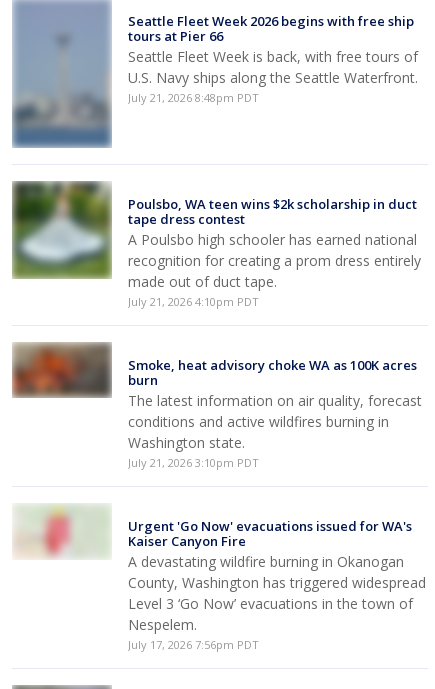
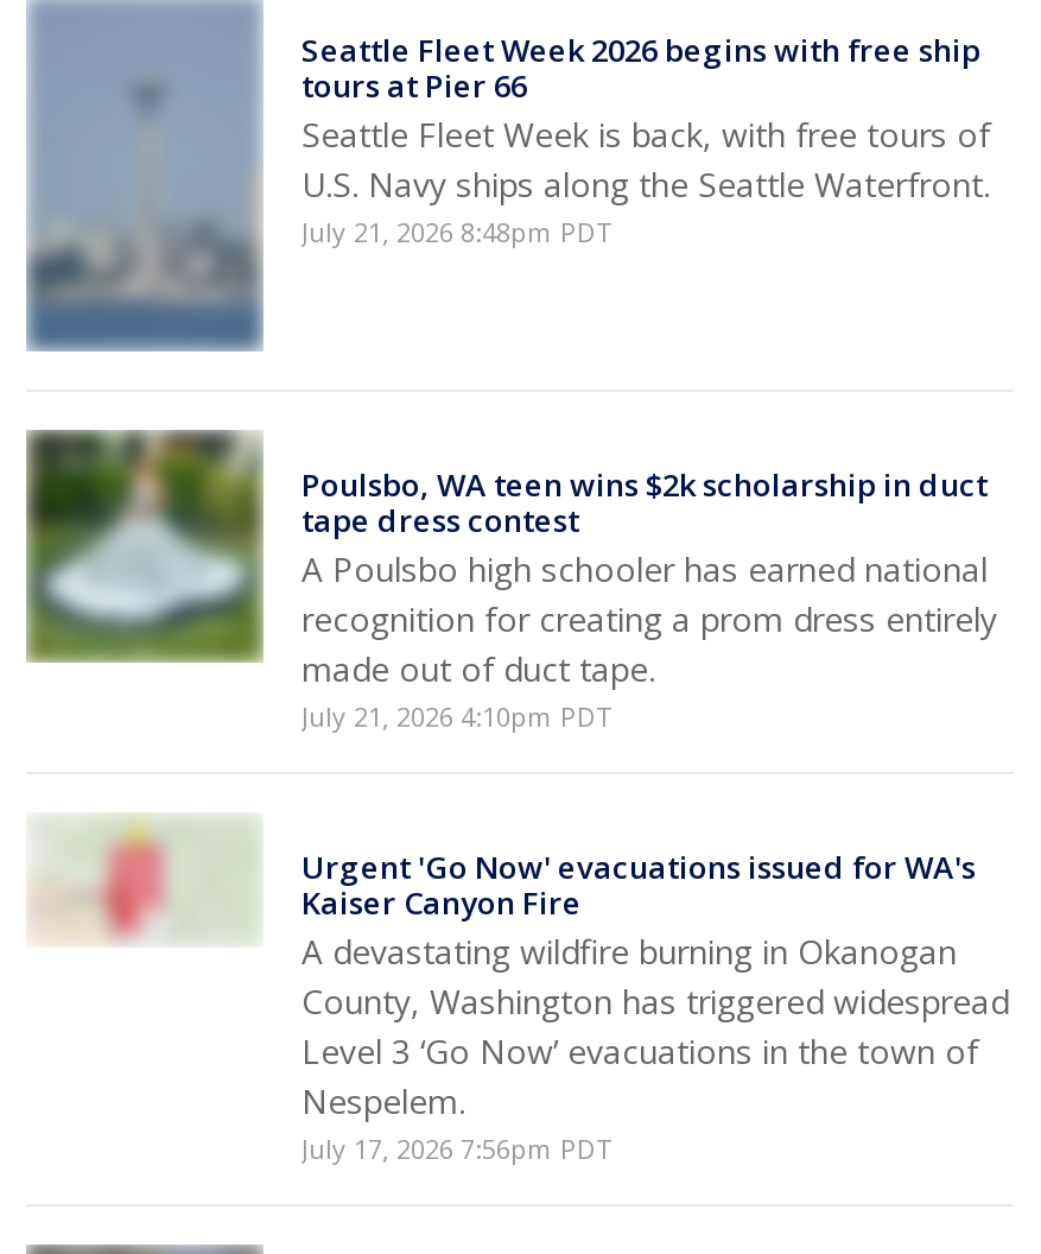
- [image]
- Smoke, heat advisory choke WA as 100K acres
- burn
- The latest information on air quality, forecast
- conditions and active wildfires burning in
- Washington state.
- July 21, 2026 3:10pm PDT
